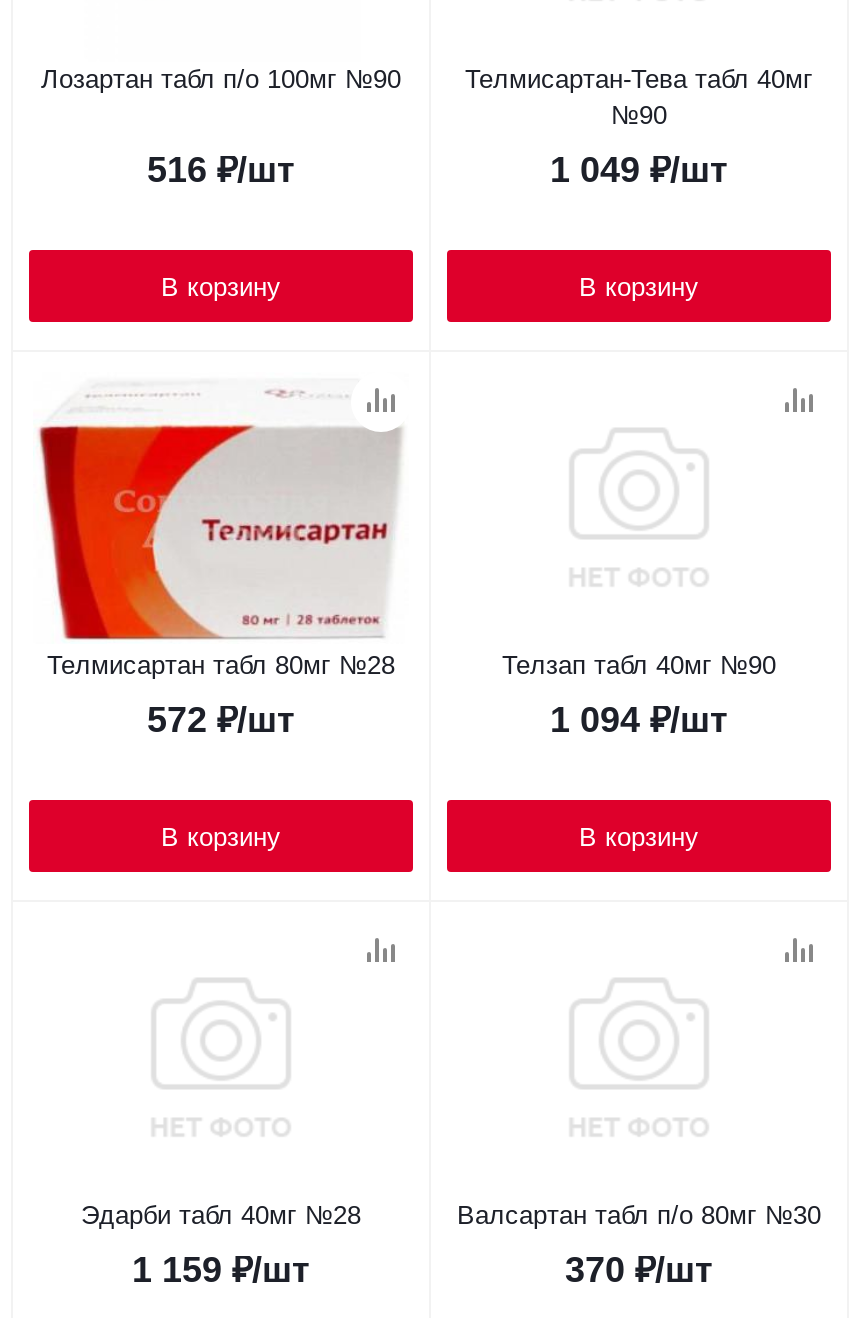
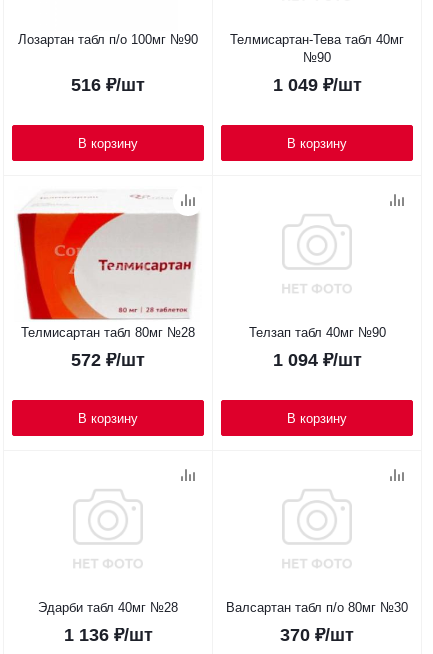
- 1 159 ₽/шт
+ 1 136 ₽/шт
